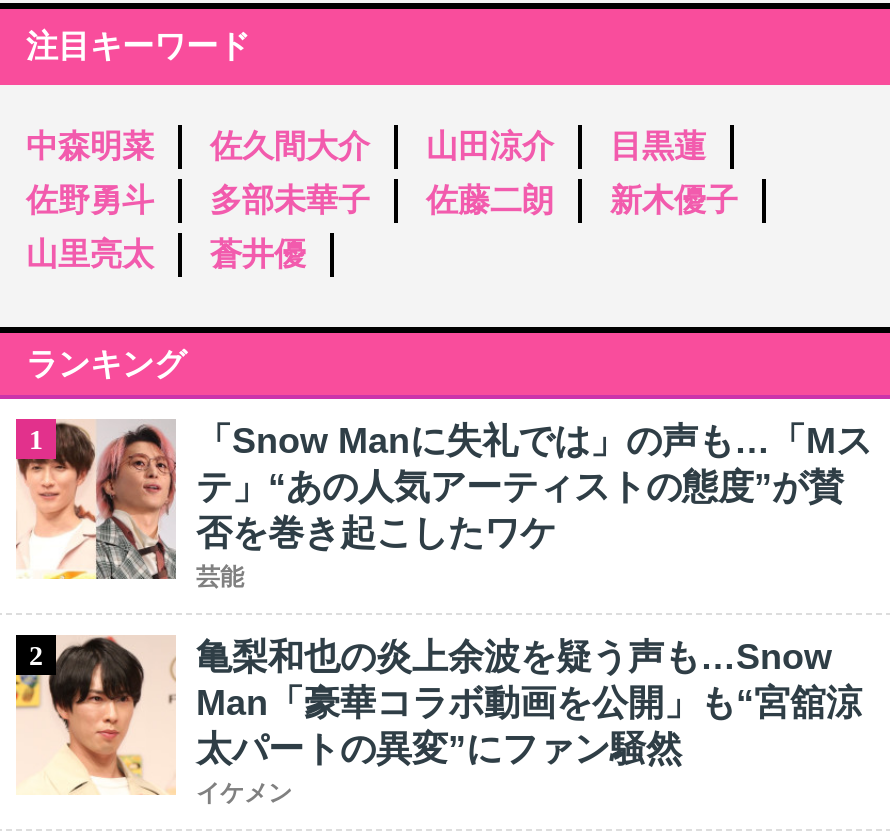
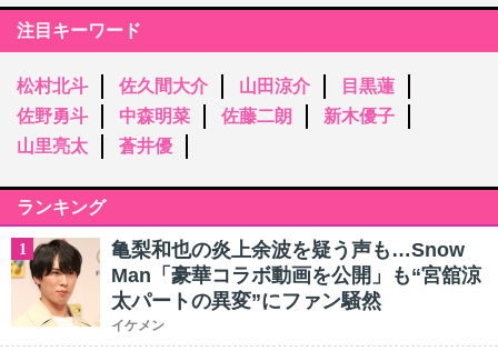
moved down: 中森明菜

+ 松村北斗

- 多部未華子

- [image]
- 「Snow Manに失礼では」の声も…「Mス
- テ」“あの人気アーティストの態度”が賛
- 否を巻き起こしたワケ
- 芸能
- 2
